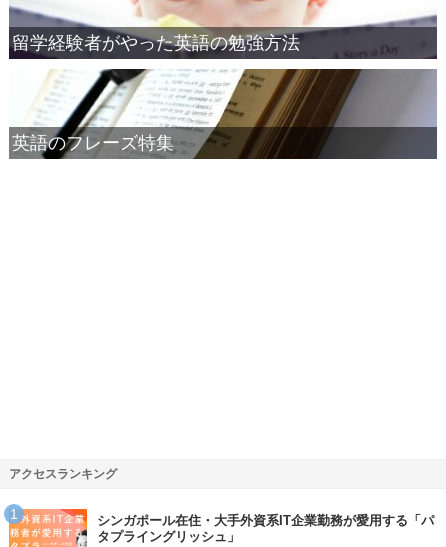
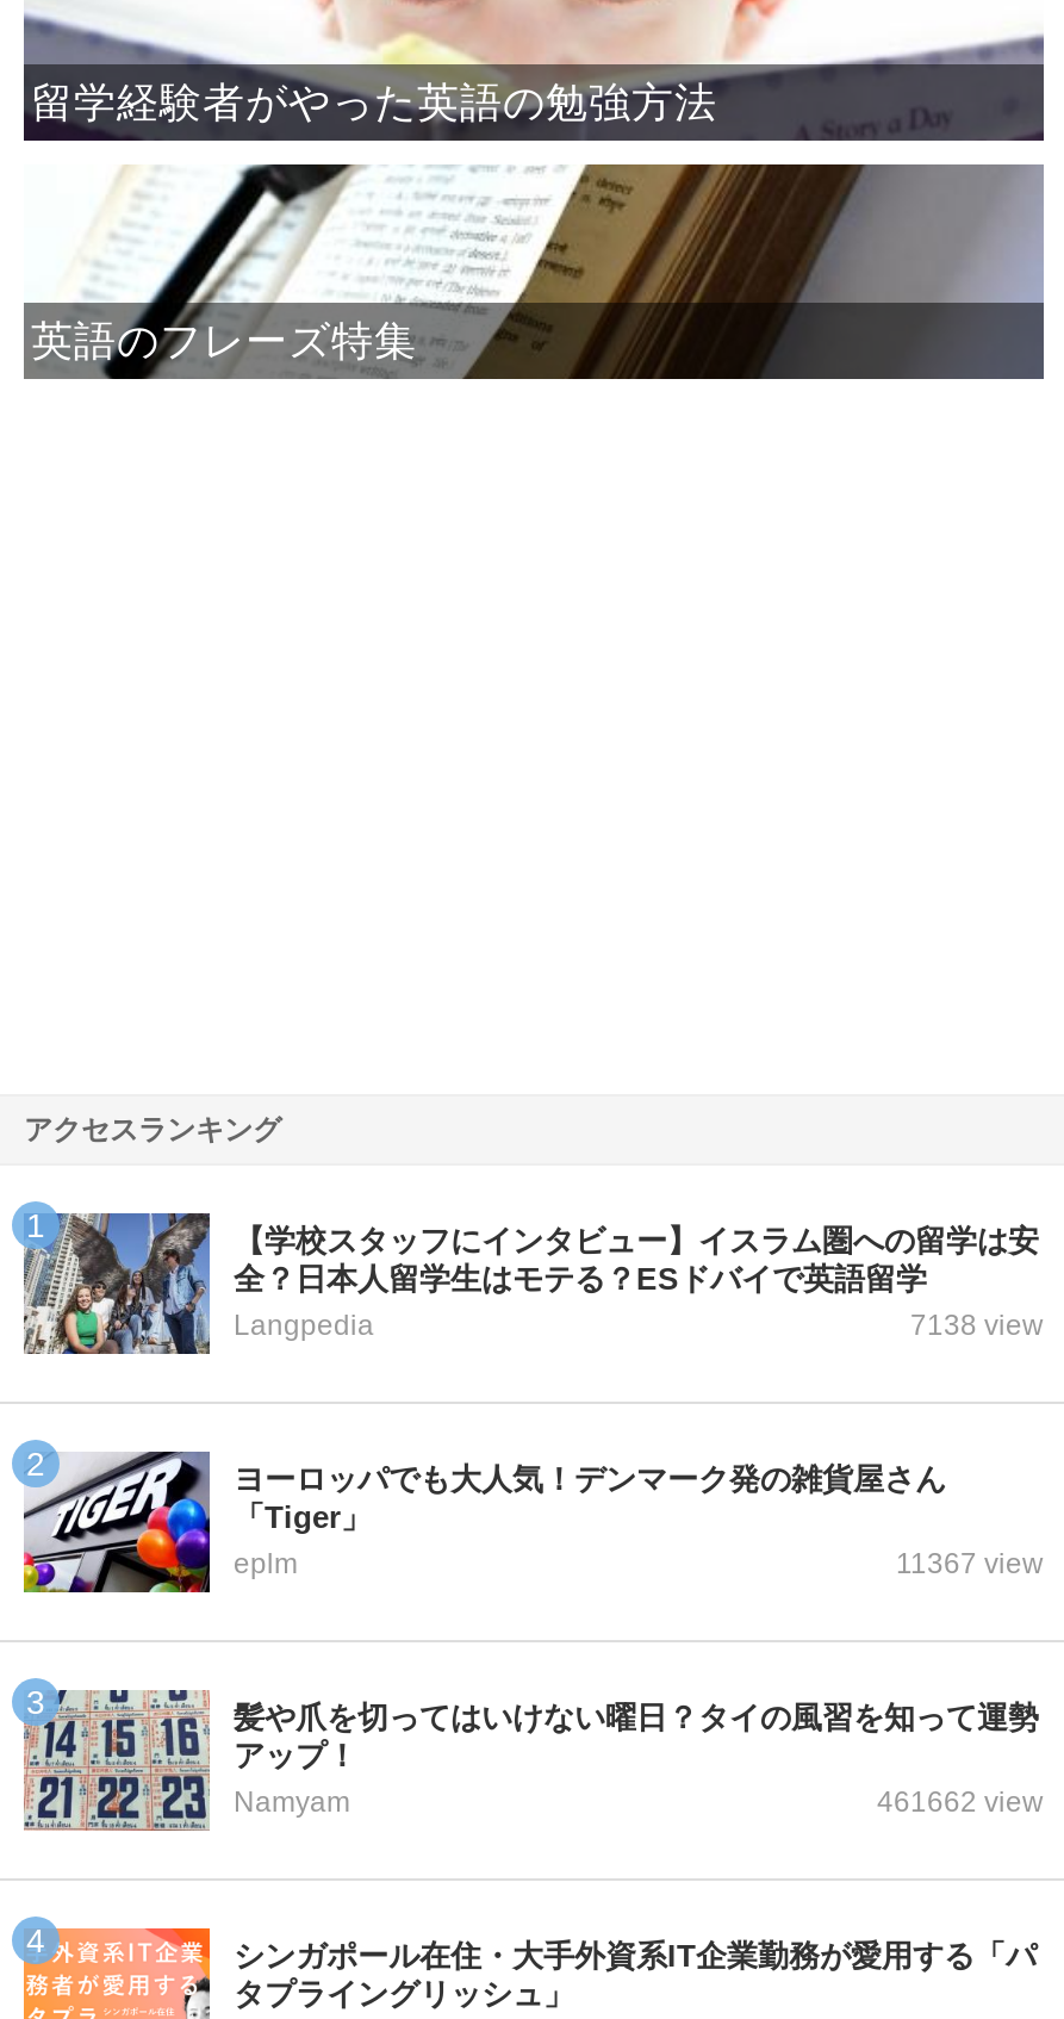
+ [image]
+ ヨーロッパでも大人気！デンマーク発の雑貨屋さん
+ 「Tiger」
+ eplm
+ 11367 view

+ [image]
+ 髪や爪を切ってはいけない曜日？タイの風習を知って運勢
+ アップ！
+ Namyam
+ 461662 view

+ [image]
+ 【学校スタッフにインタビュー】イスラム圏への留学は安
+ 全？日本人留学生はモテる？ESドバイで英語留学
+ Langpedia
+ 7138 view
